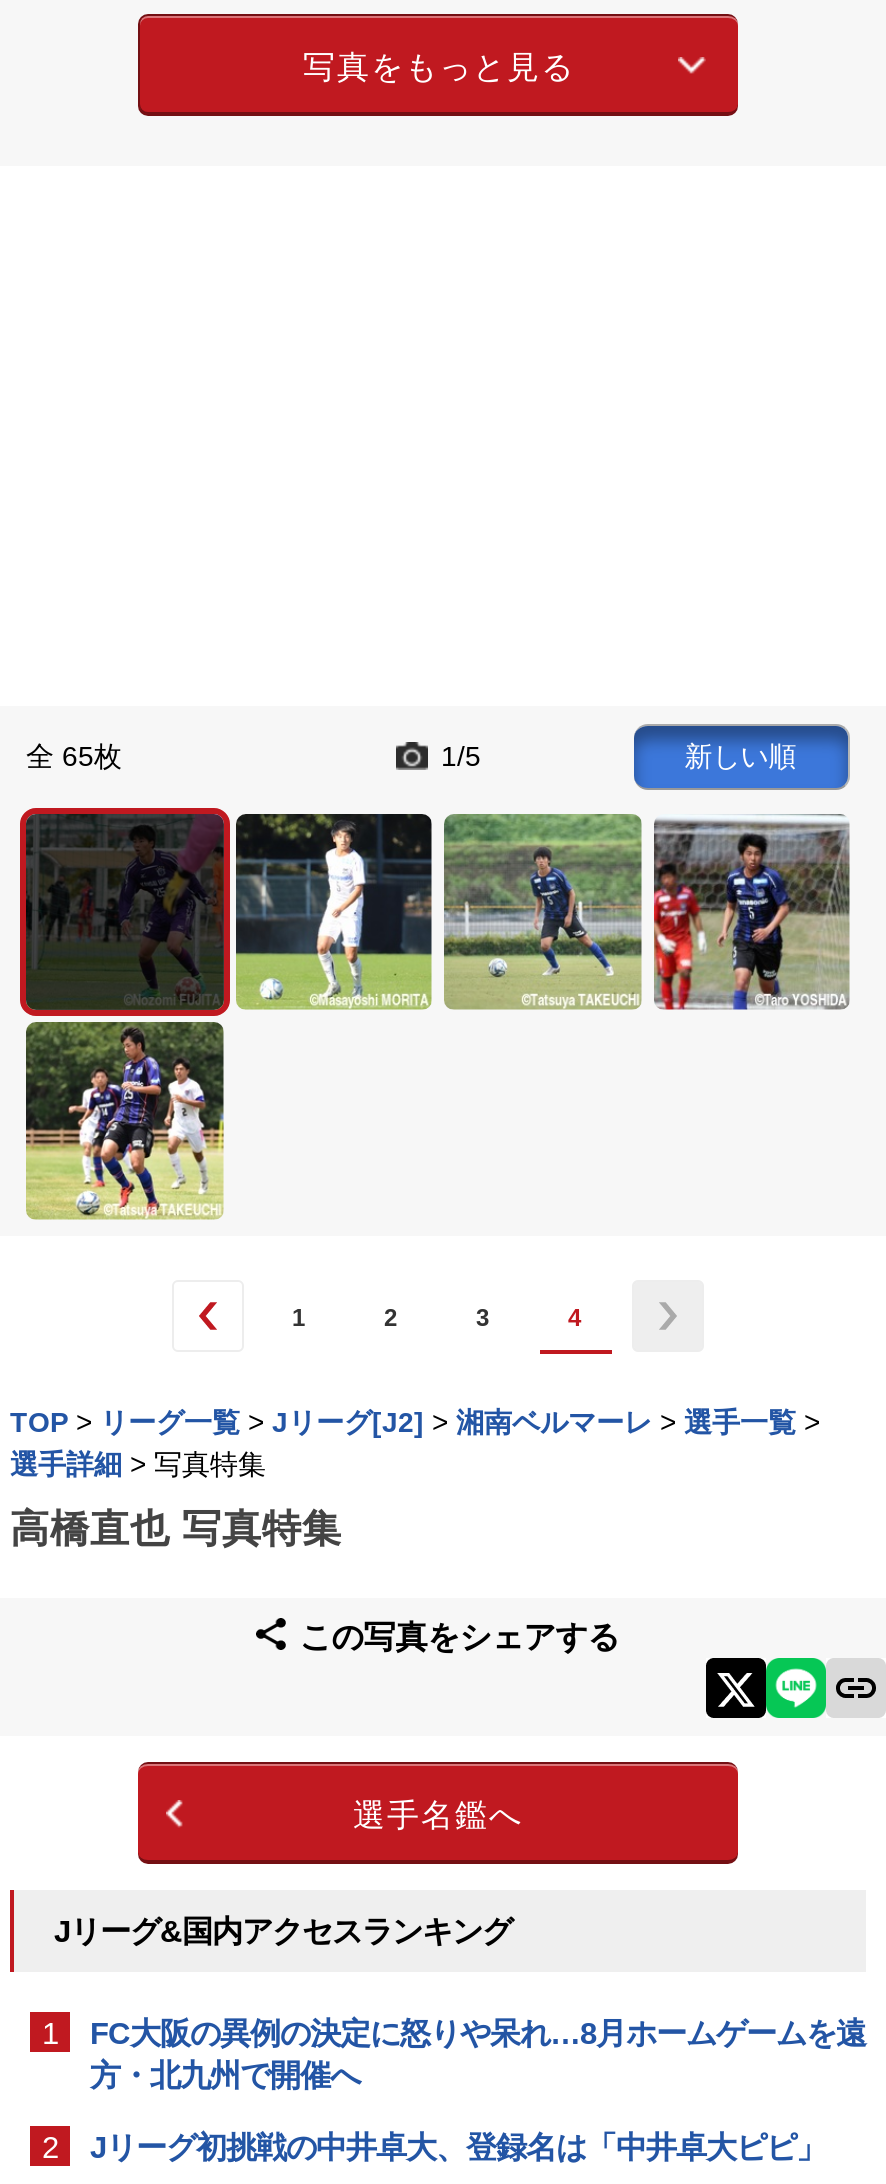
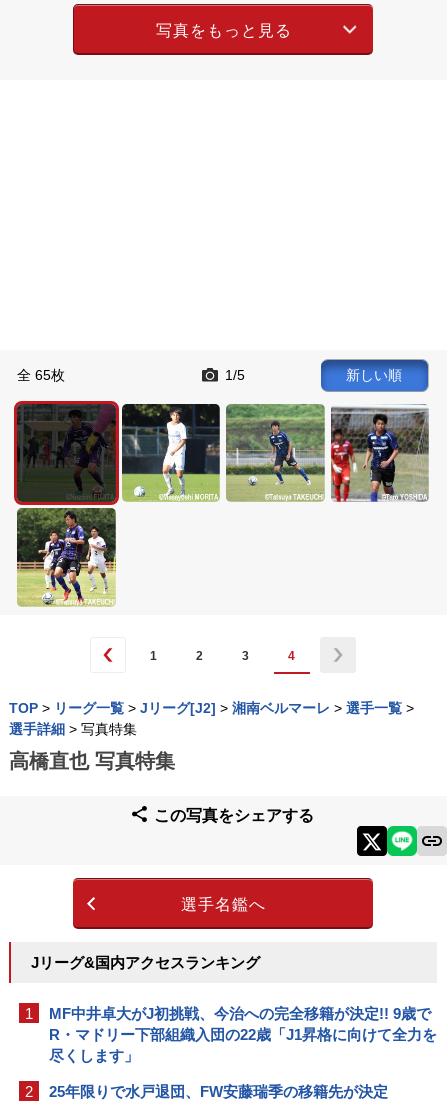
- FC大阪の異例の決定に怒りや呆れ…8月ホームゲームを遠
- 方・北九州で開催へ
+ MF中井卓大がJ初挑戦、今治への完全移籍が決定!! 9歳で
+ R・マドリー下部組織入団の22歳「J1昇格に向けて全力を
+ 尽くします」

- Jリーグ初挑戦の中井卓大、登録名は「中井卓大ピピ」
+ 25年限りで水戸退団、FW安藤瑞季の移籍先が決定
